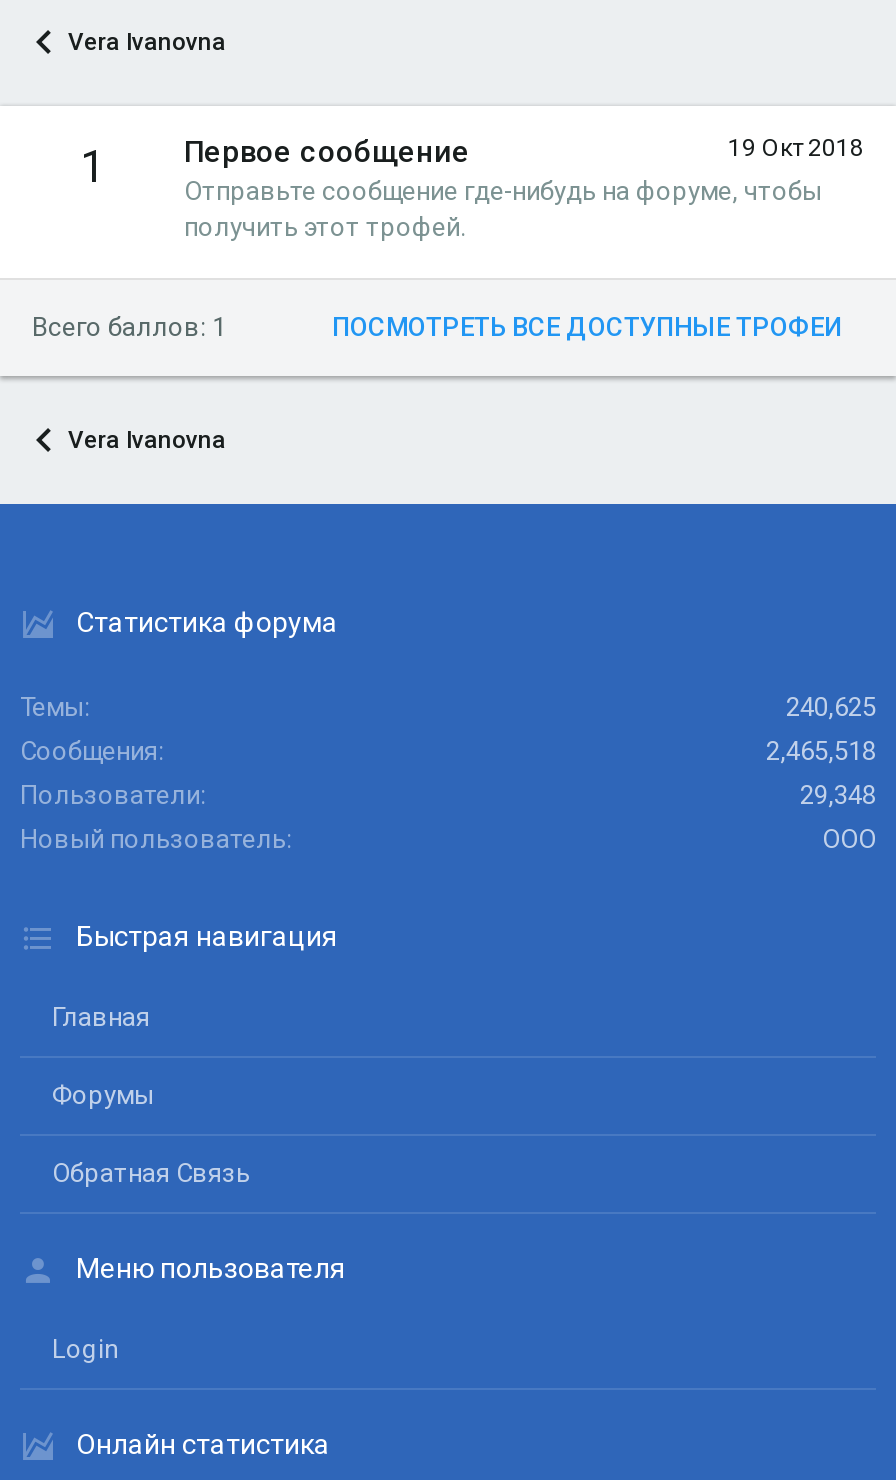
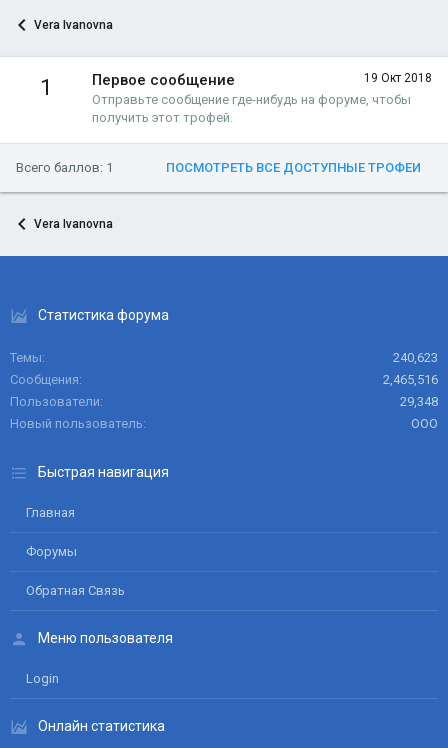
- 240,625
+ 240,623

- 2,465,518
+ 2,465,516
